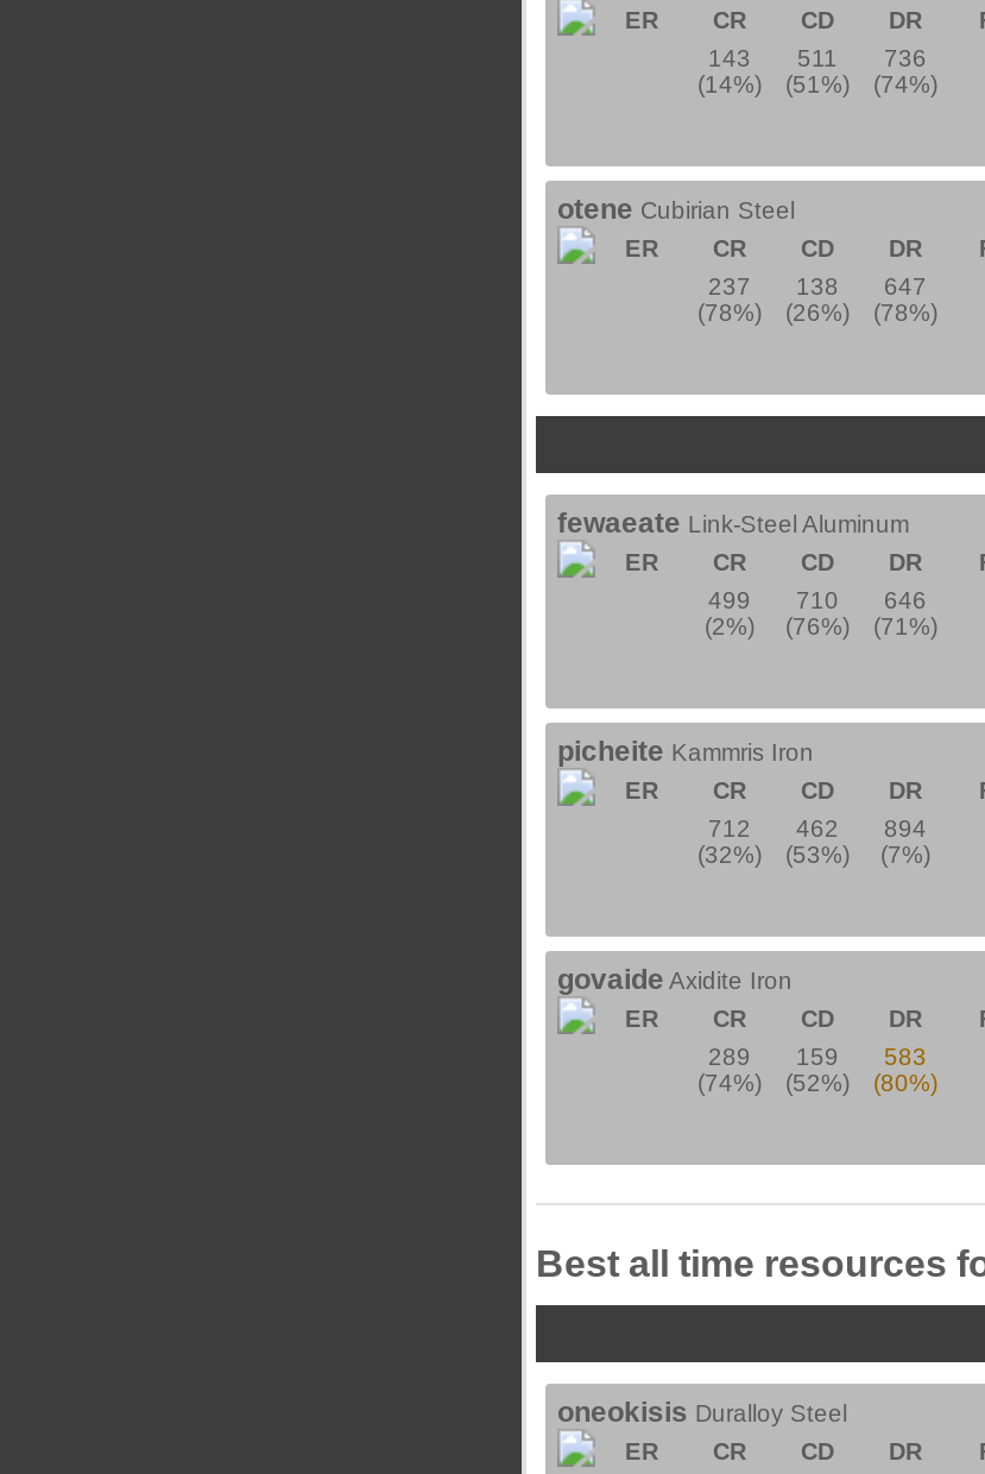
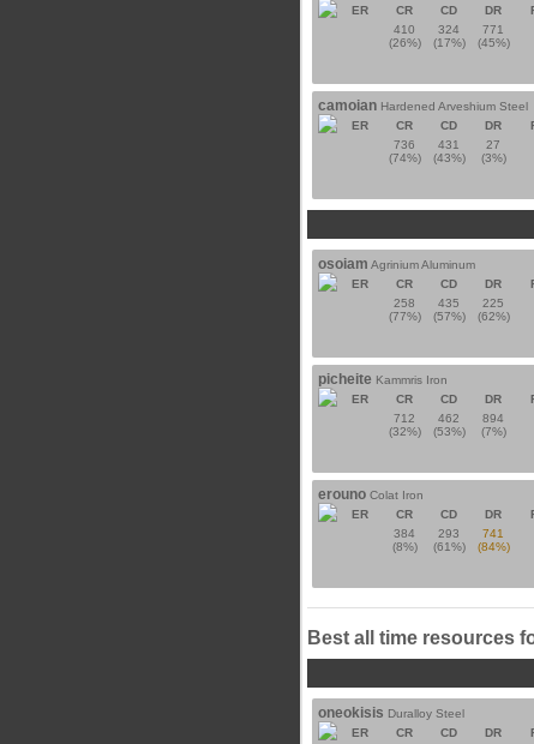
- 143
- (14%)
+ 410
+ (26%)

- 511
- (51%)
+ 324
+ (17%)

- 736
- (74%)
+ 771
+ (45%)

- otene Cubirian Steel
+ camoian Hardened Arveshium Steel

- 237
+ 736

- 138
+ 431

- 647
+ 27

- (78%)
+ (74%)

- (26%)
+ (43%)

- (78%)
+ (3%)

- fewaeate Link-Steel Aluminum
+ osoiam Agrinium Aluminum

- 499
+ 258

- 710
+ 435

- 646
+ 225

- (2%)
+ (77%)

- (76%)
+ (57%)

- (71%)
+ (62%)

- govaide Axidite Iron
+ erouno Colat Iron

- 289
+ 384

- 159
+ 293

- 583
+ 741

- (74%)
+ (8%)

- (52%)
+ (61%)

- (80%)
+ (84%)
